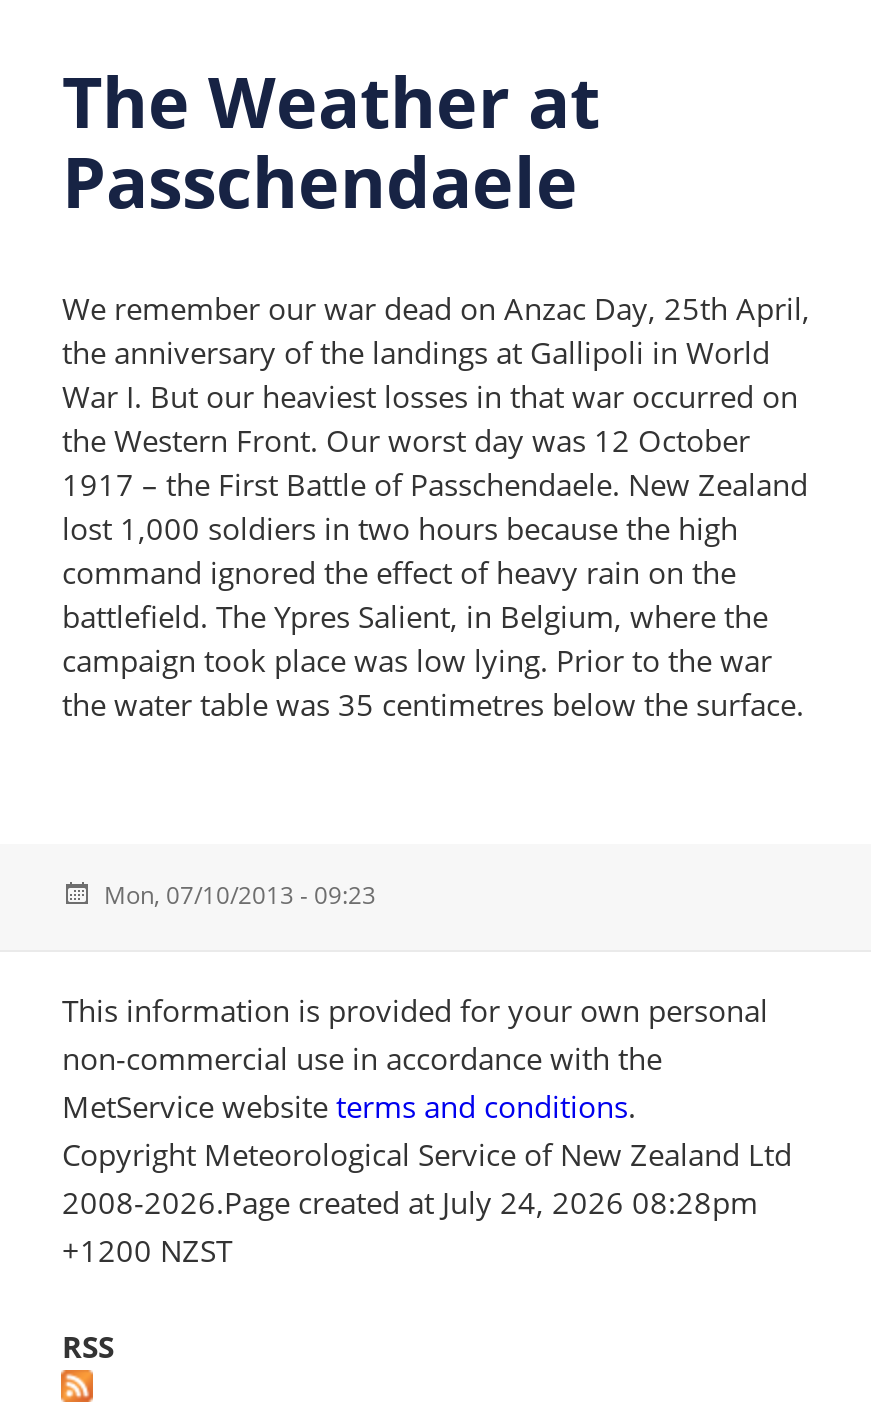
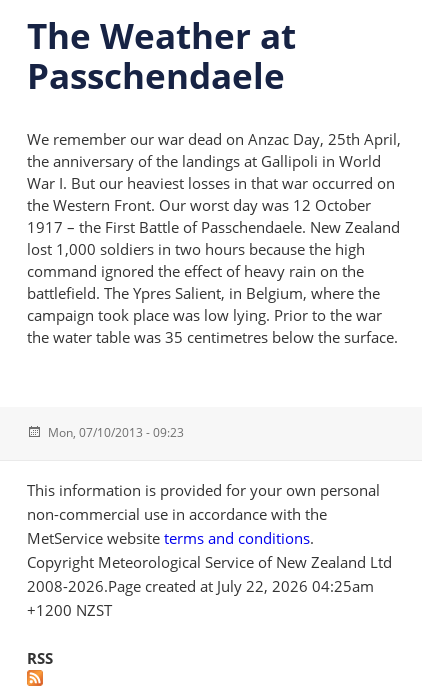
- 2008-2026.Page created at July 24, 2026 08:28pm
+ 2008-2026.Page created at July 22, 2026 04:25am
